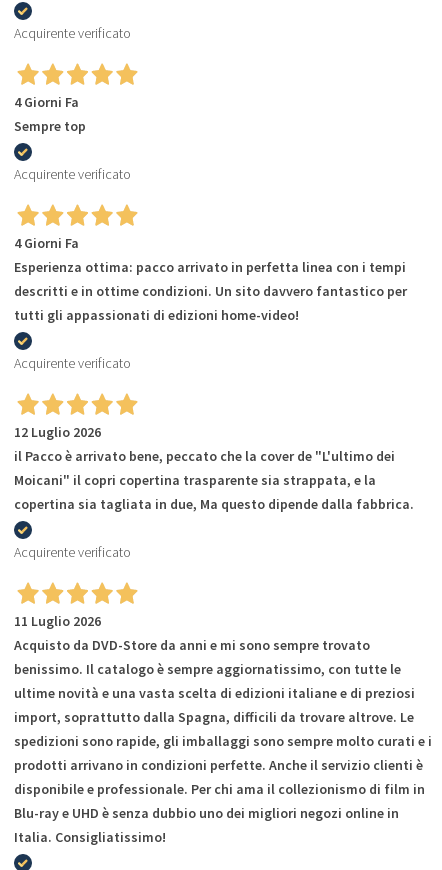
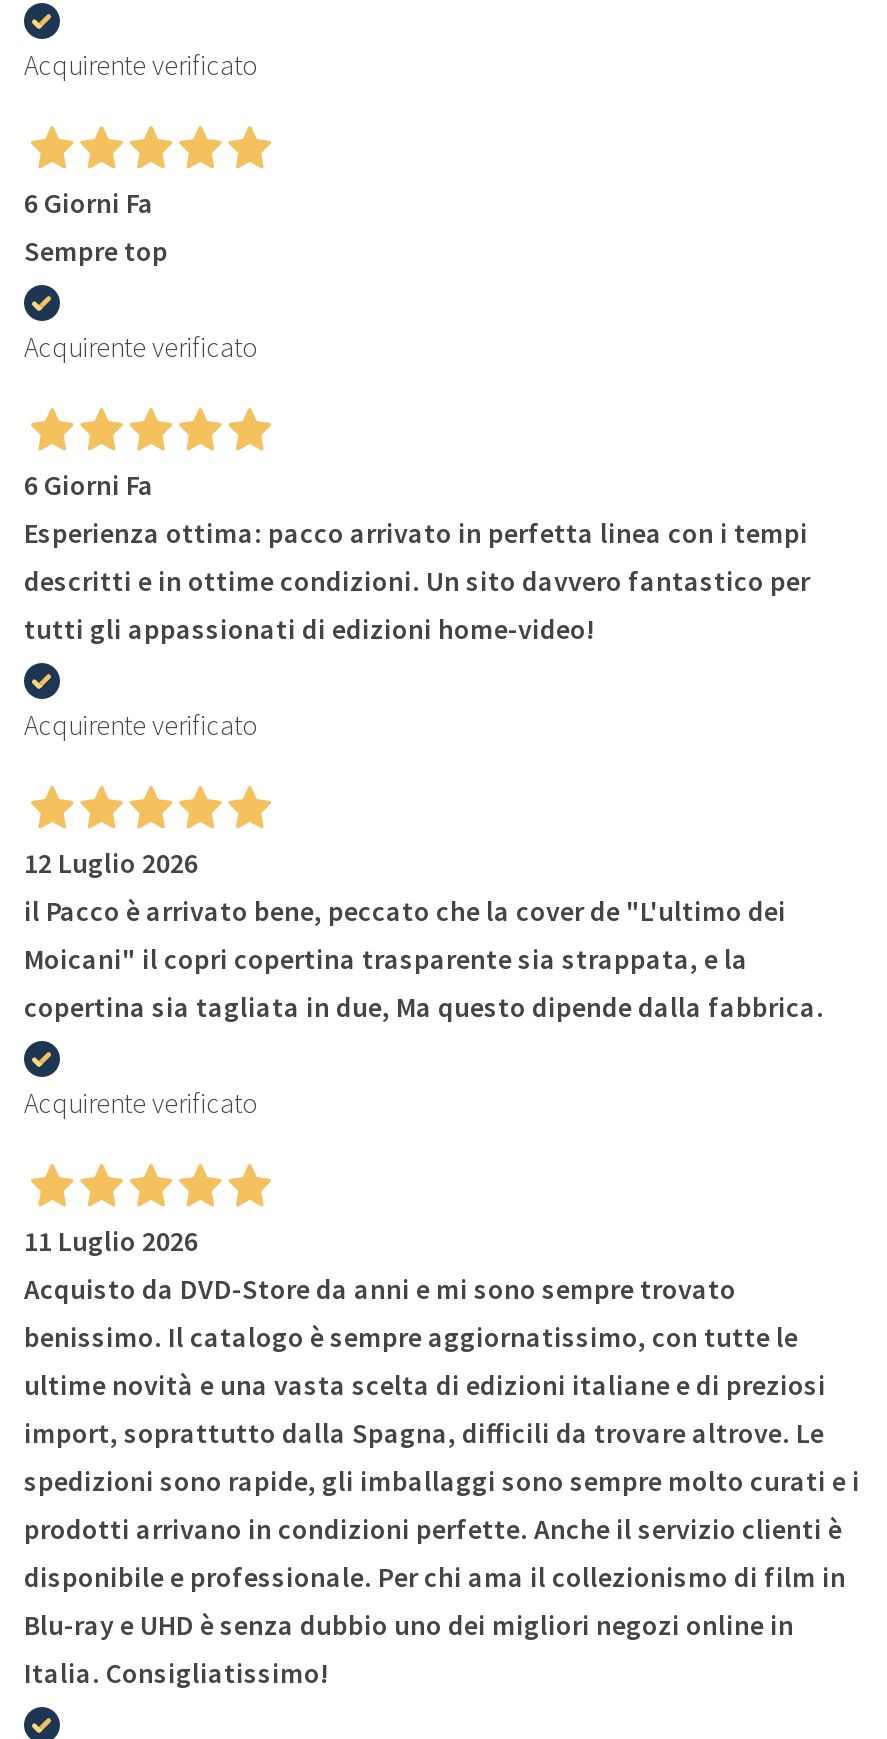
- 4 Giorni Fa
+ 6 Giorni Fa

- 4 Giorni Fa
+ 6 Giorni Fa
